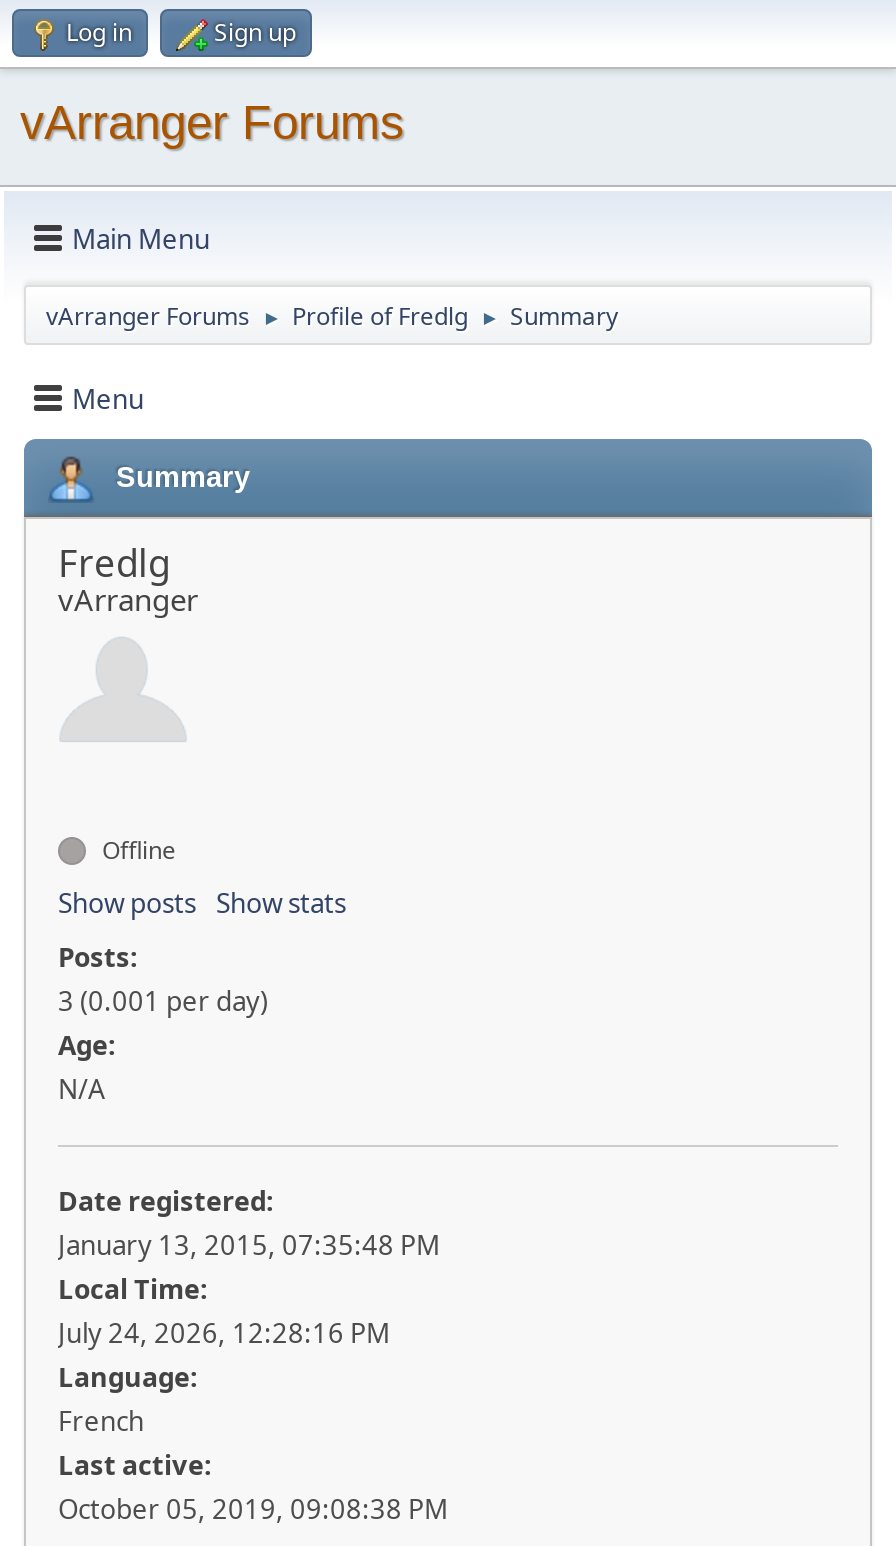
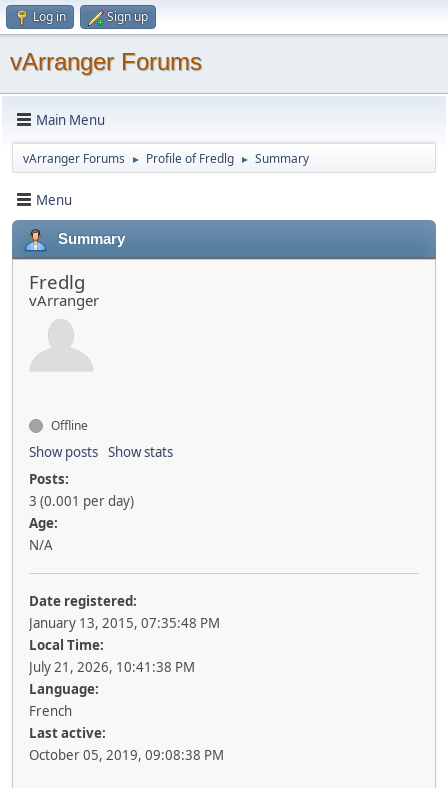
- July 24, 2026, 12:28:16 PM
+ July 21, 2026, 10:41:38 PM
